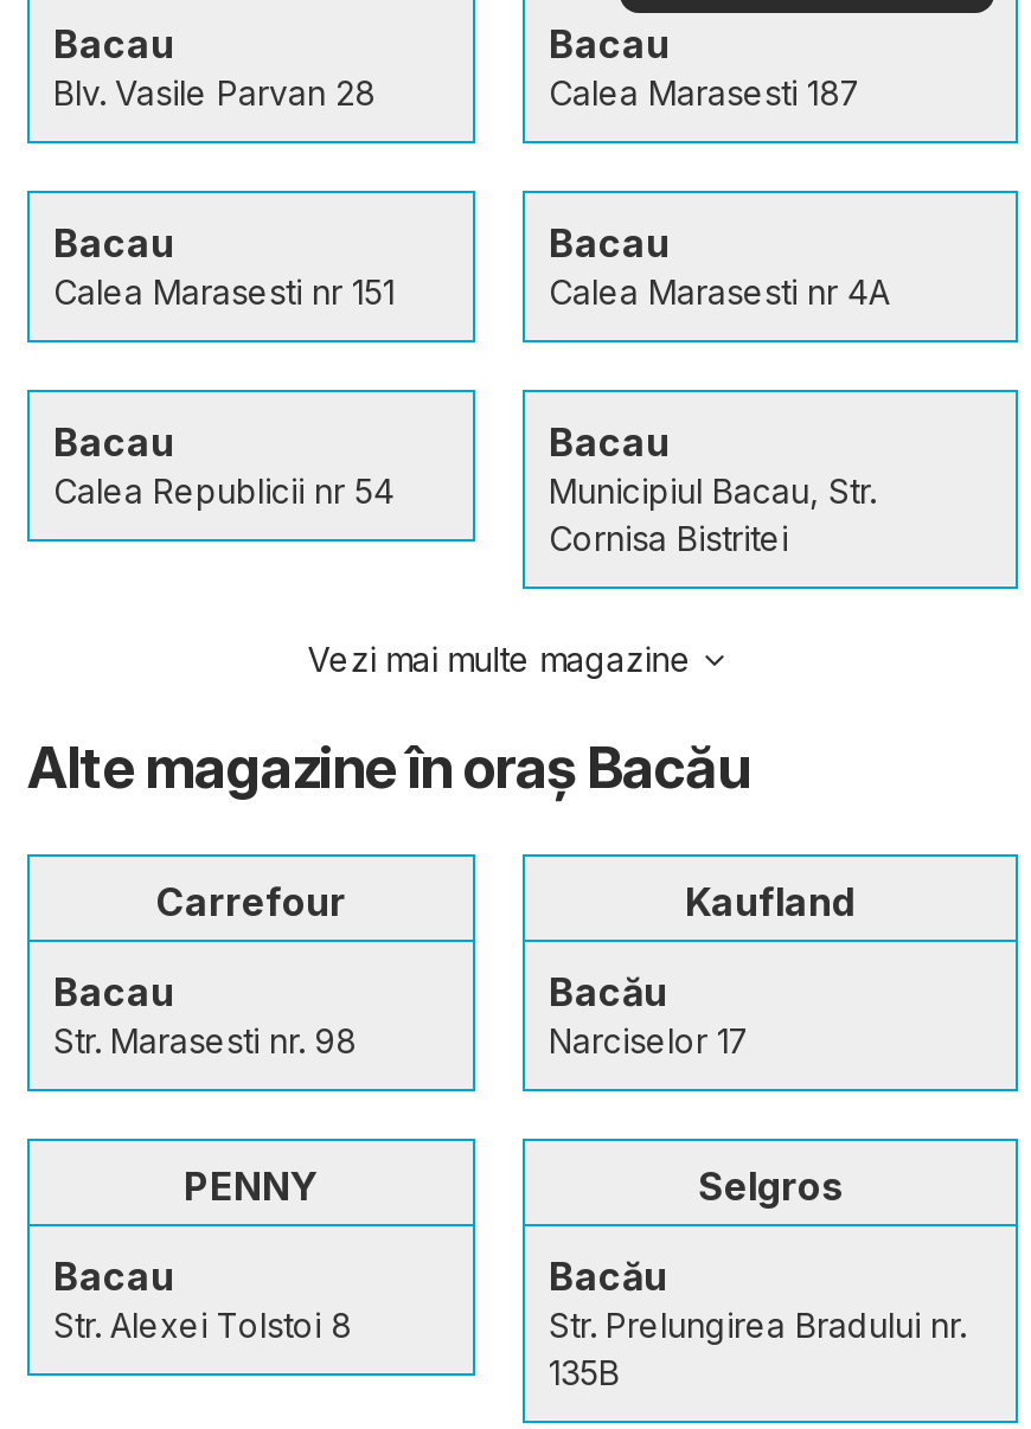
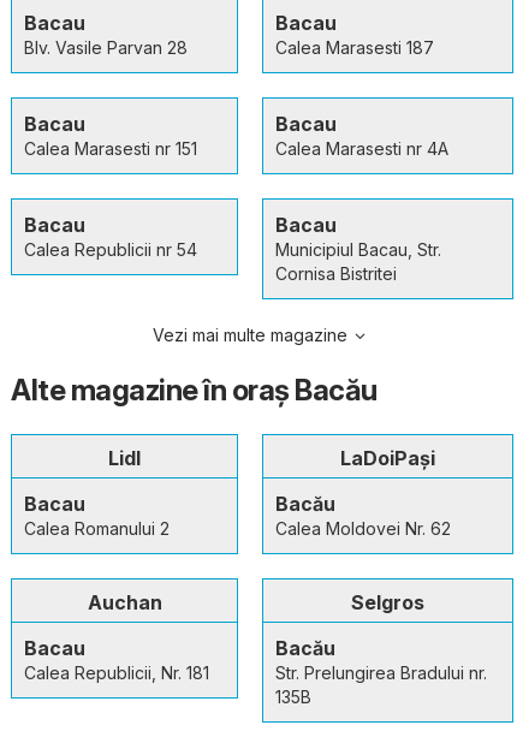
- Carrefour
+ Lidl

- Kaufland
+ LaDoiPași

- Str. Marasesti nr. 98
+ Calea Romanului 2

- Narciselor 17
+ Calea Moldovei Nr. 62

- PENNY
+ Auchan

- Str. Alexei Tolstoi 8
+ Calea Republicii, Nr. 181
